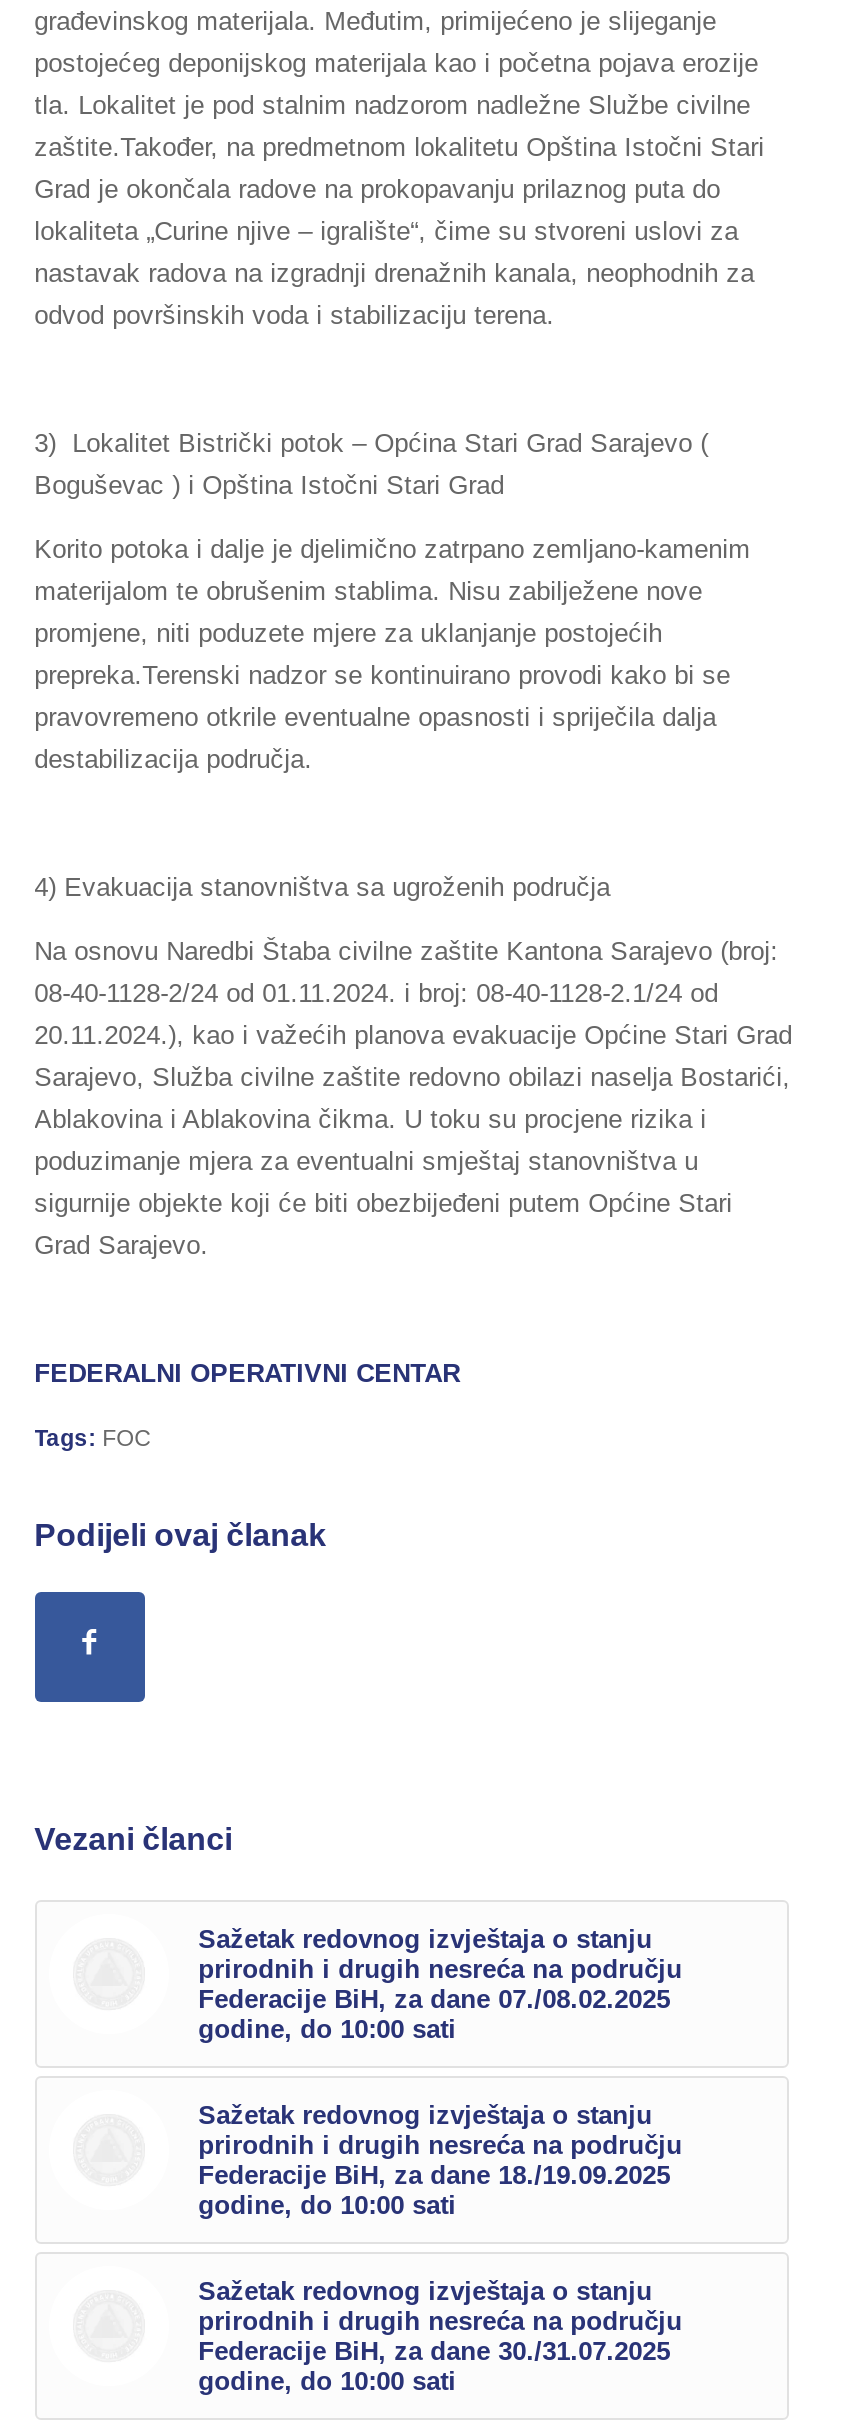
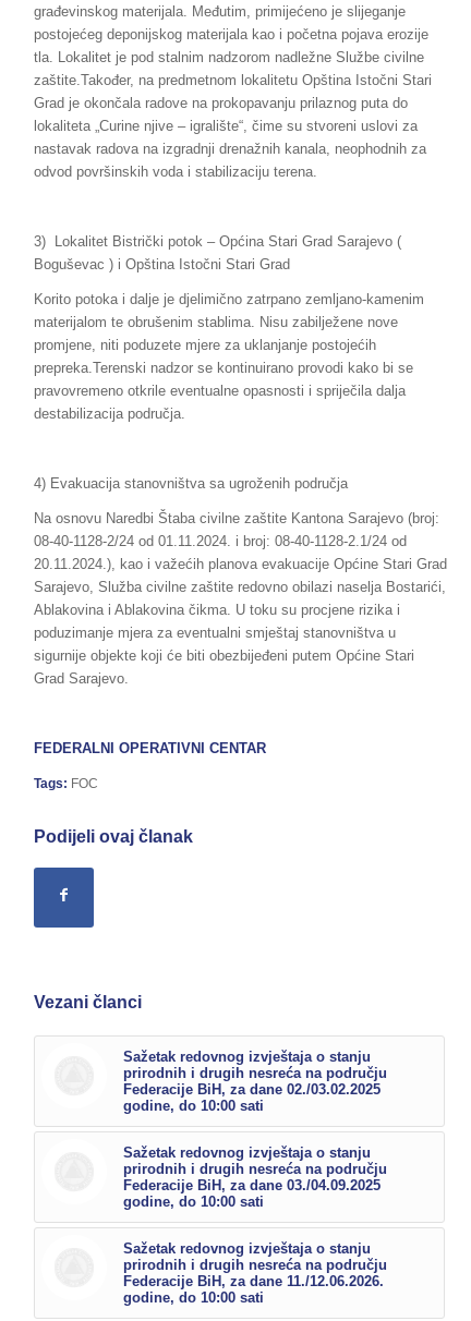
- Federacije BiH, za dane 07./08.02.2025
+ Federacije BiH, za dane 02./03.02.2025

- Federacije BiH, za dane 18./19.09.2025
+ Federacije BiH, za dane 03./04.09.2025

- Federacije BiH, za dane 30./31.07.2025
+ Federacije BiH, za dane 11./12.06.2026.
